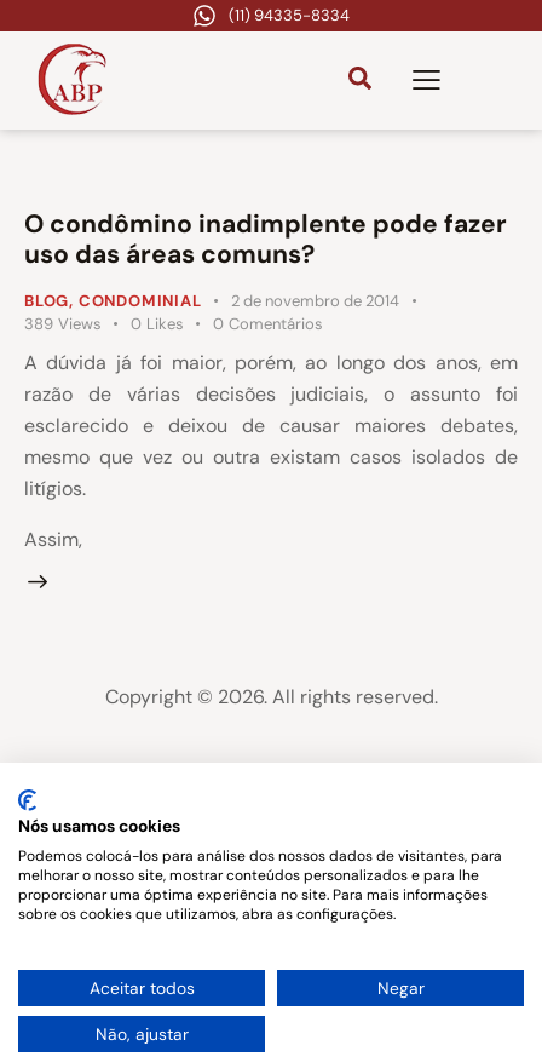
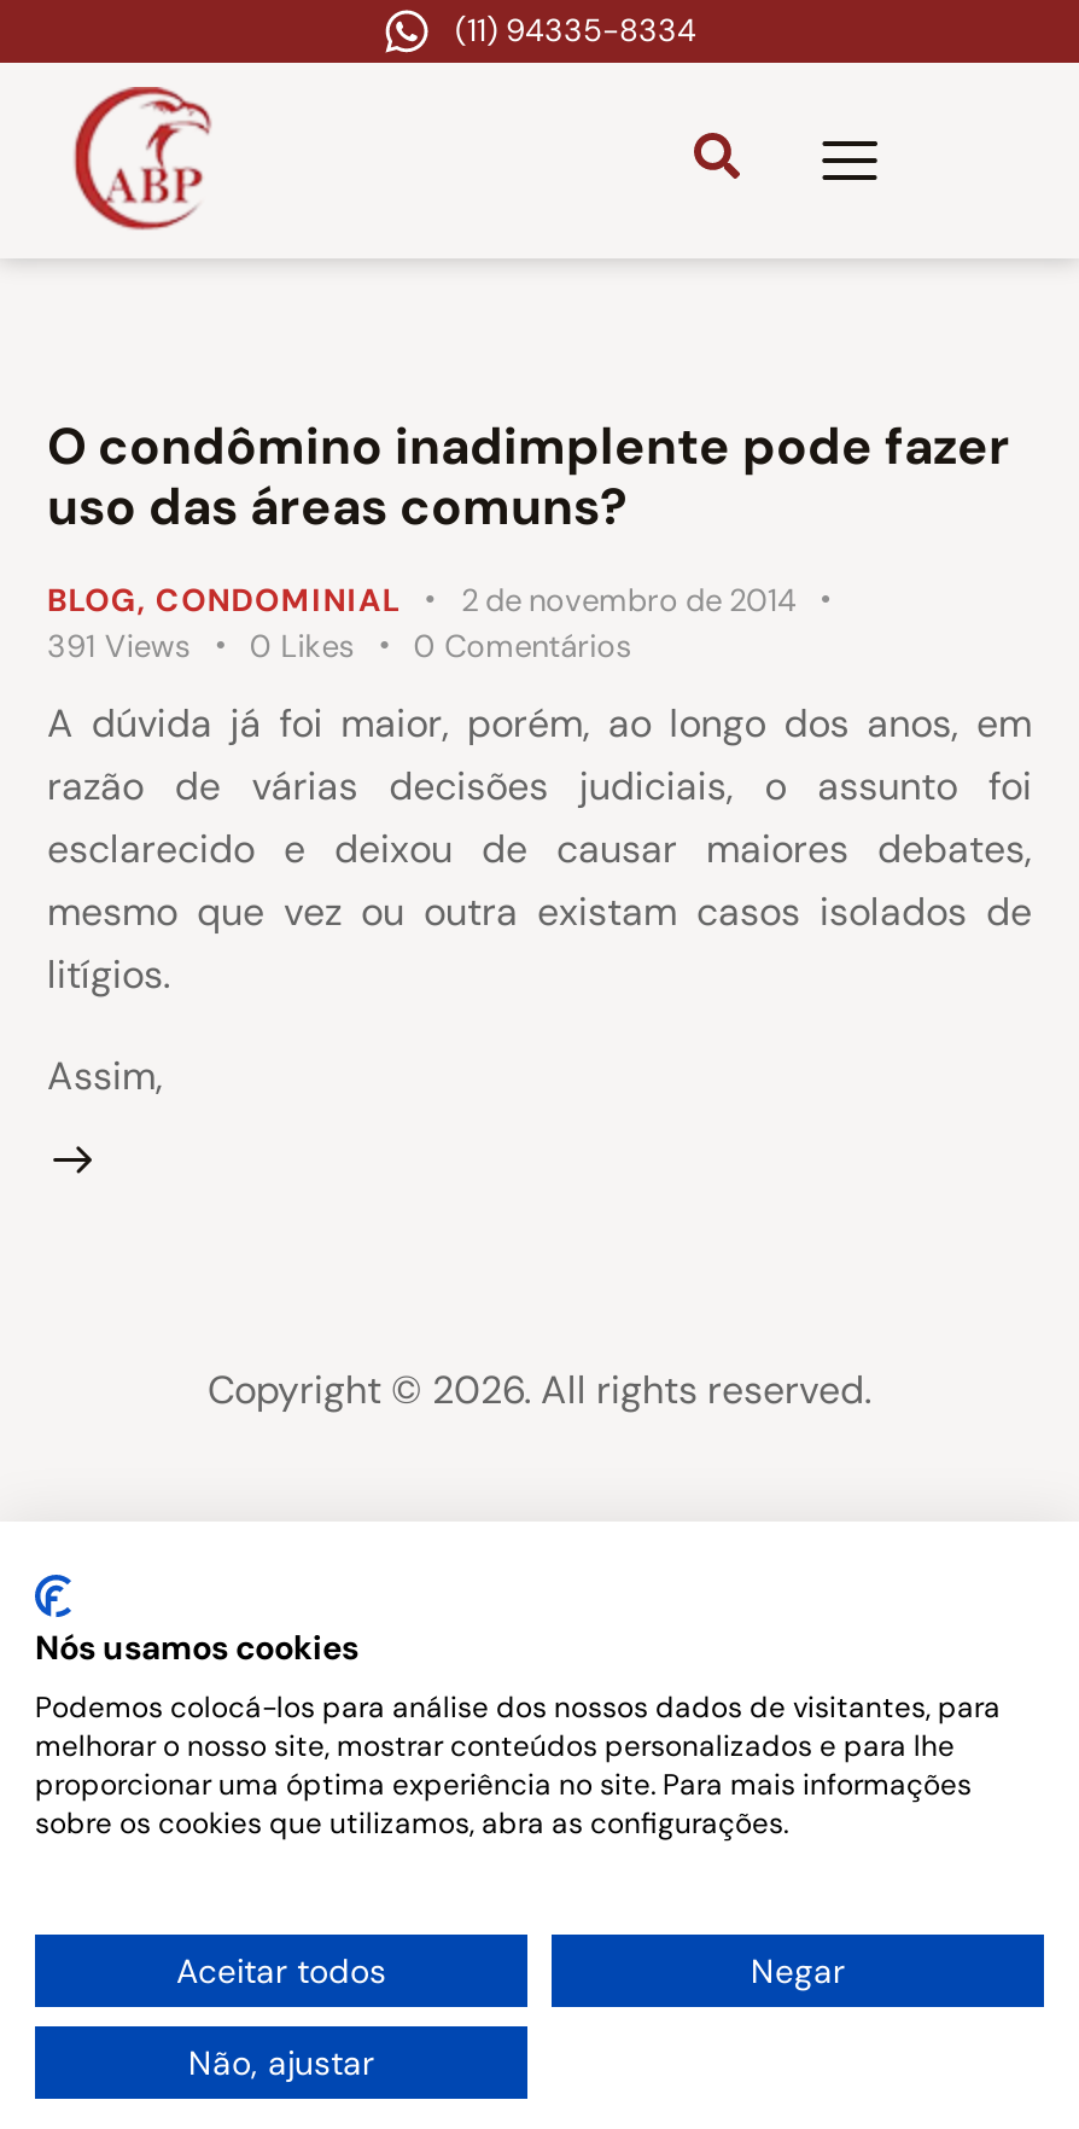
- 389 Views
+ 391 Views
